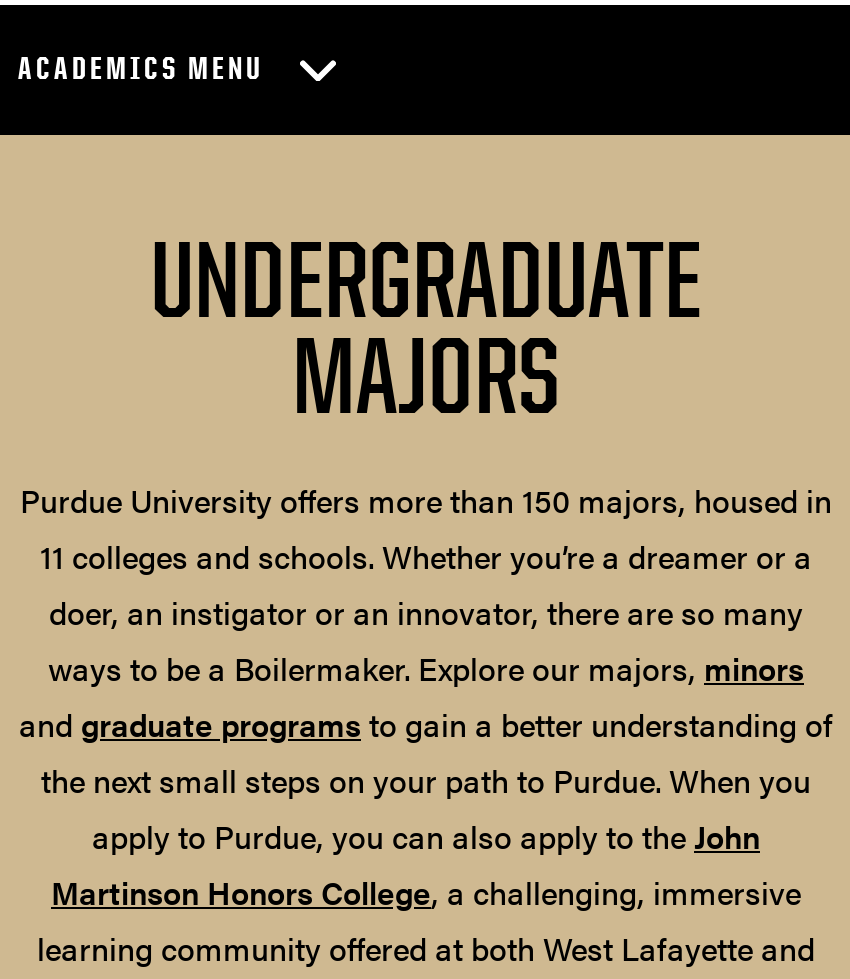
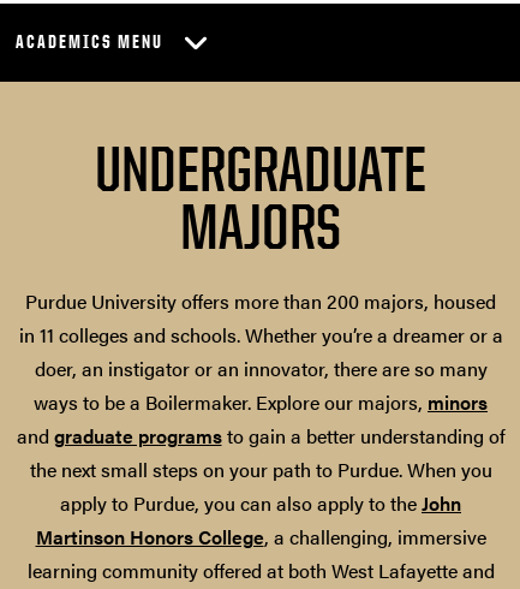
- Purdue University offers more than 150 majors, housed in
- 11 colleges and schools. Whether you’re a dreamer or a
+ Purdue University offers more than 200 majors, housed
+ in 11 colleges and schools. Whether you’re a dreamer or a
